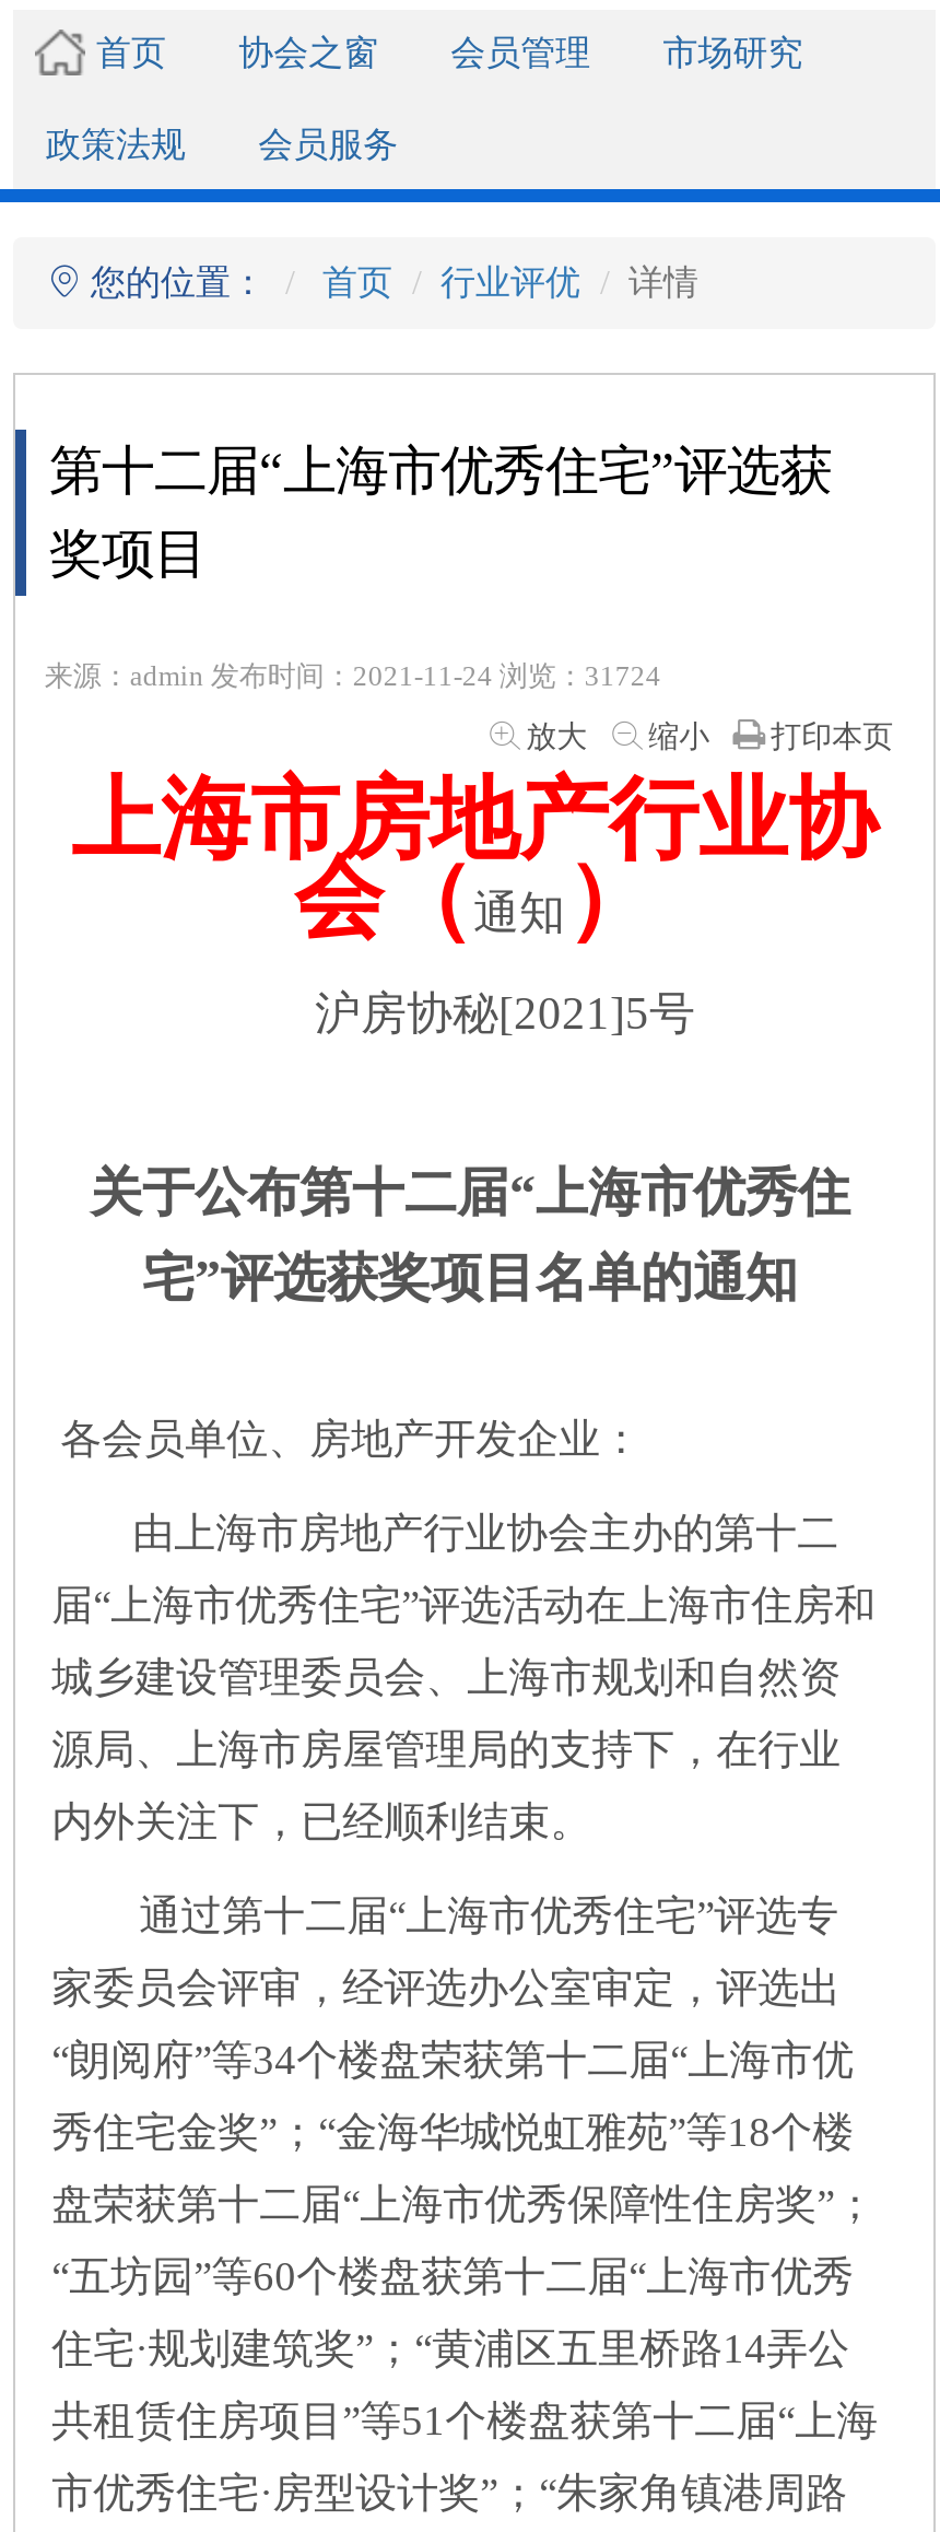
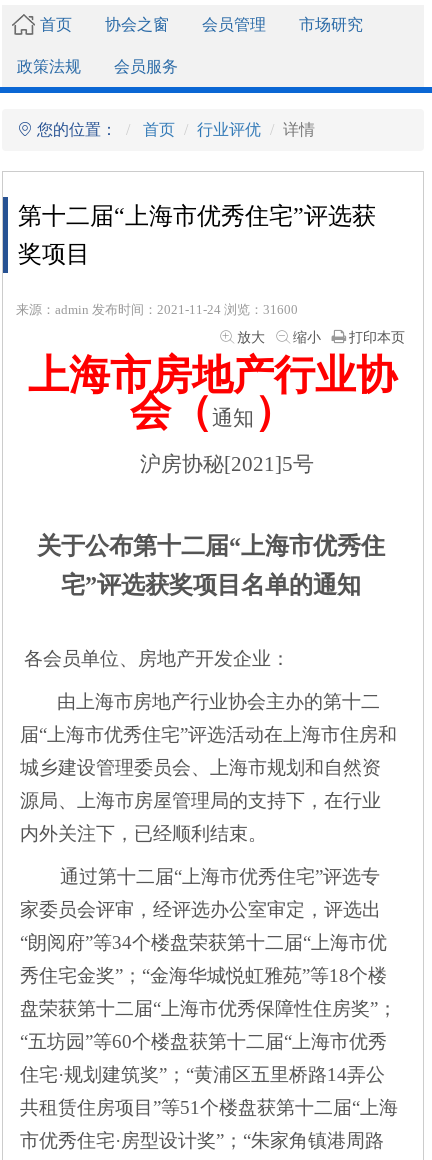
- 来源：admin 发布时间：2021-11-24 浏览：31724
+ 来源：admin 发布时间：2021-11-24 浏览：31600
